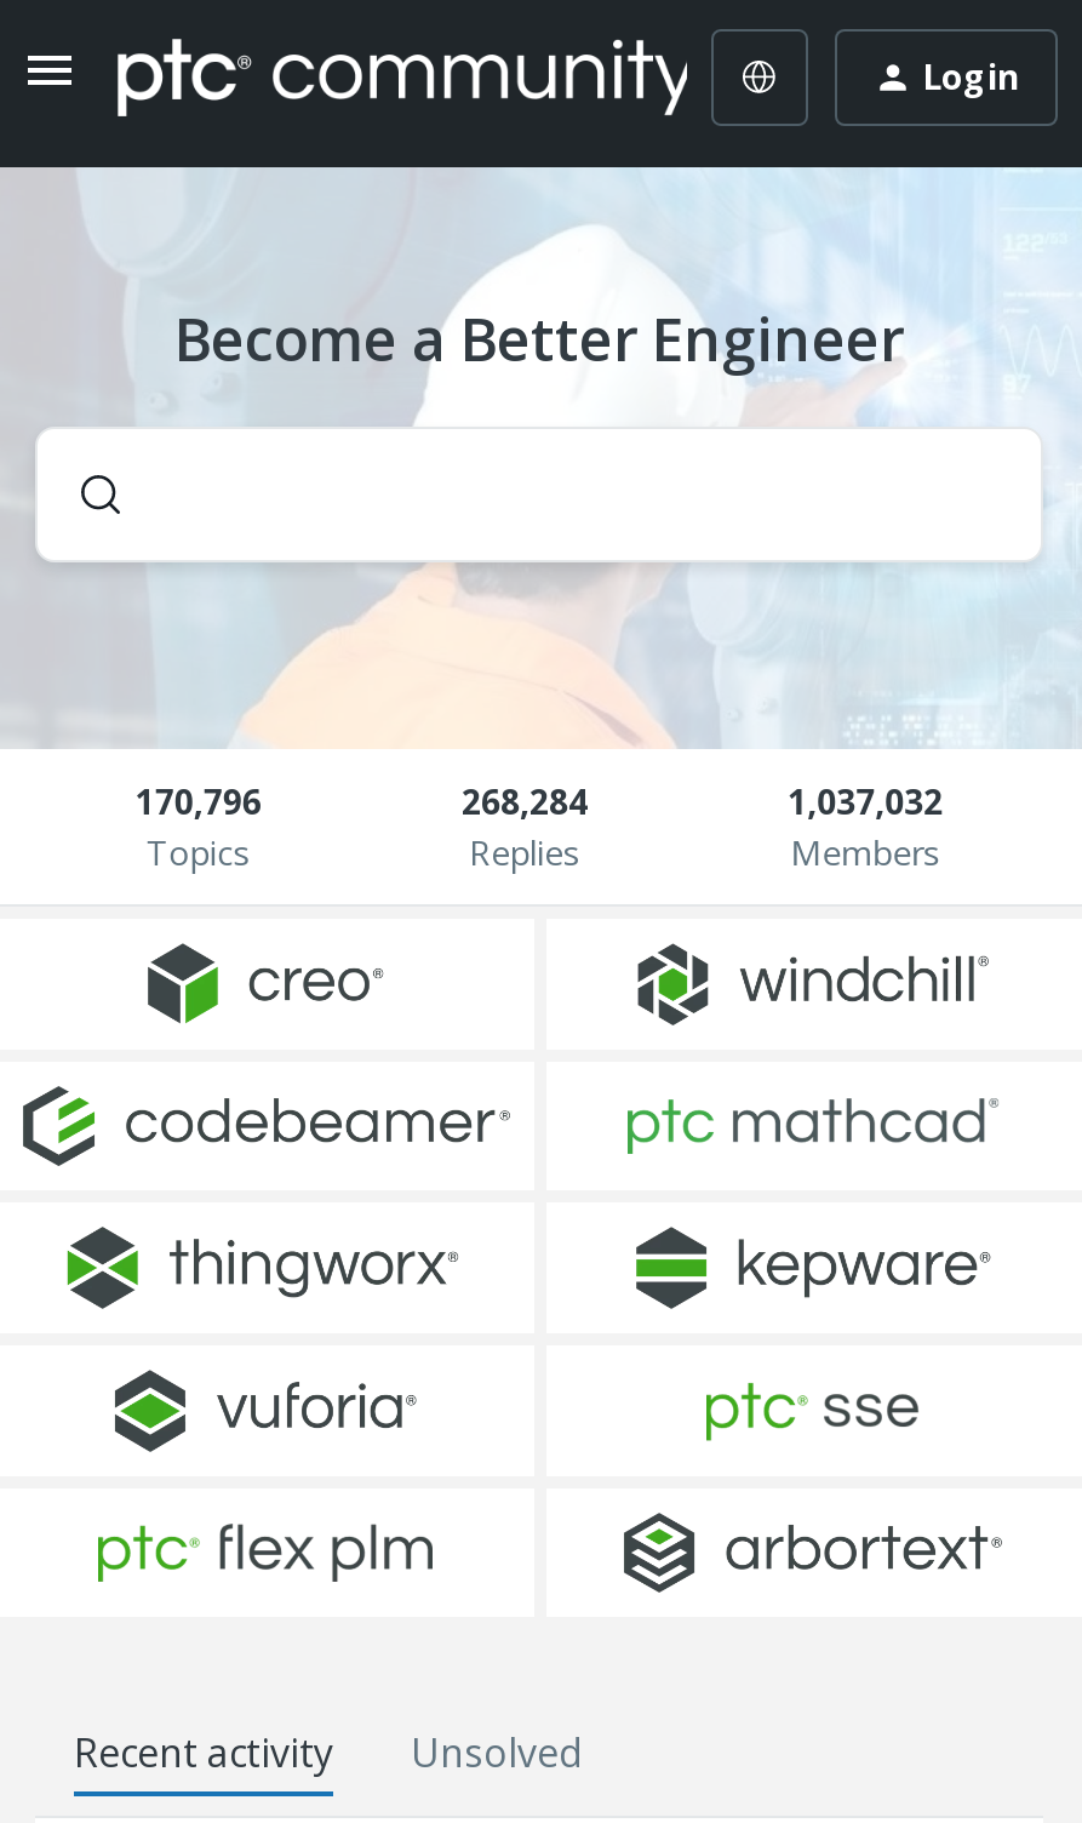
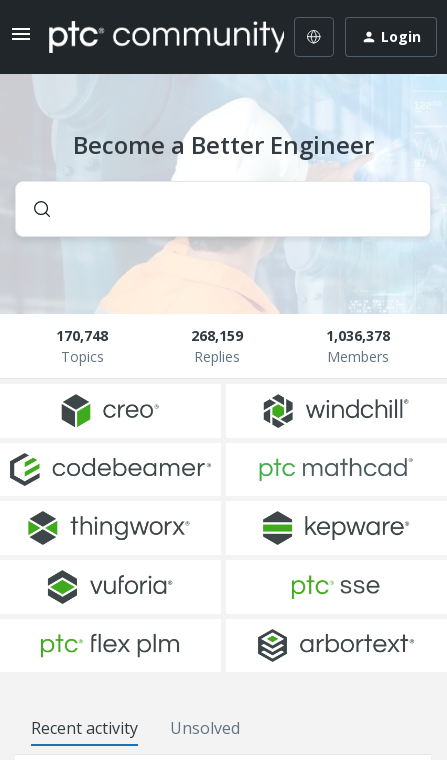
- 170,796
+ 170,748

- 268,284
+ 268,159

- 1,037,032
+ 1,036,378
